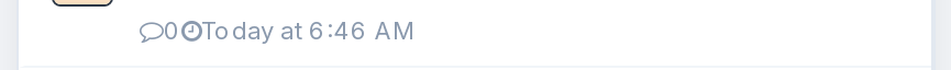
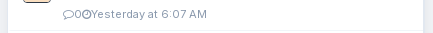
- Today at 6:46 AM
+ Yesterday at 6:07 AM
